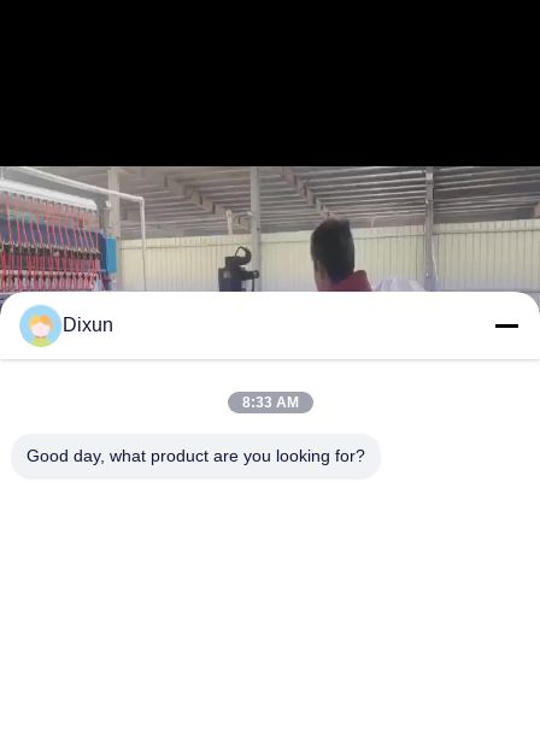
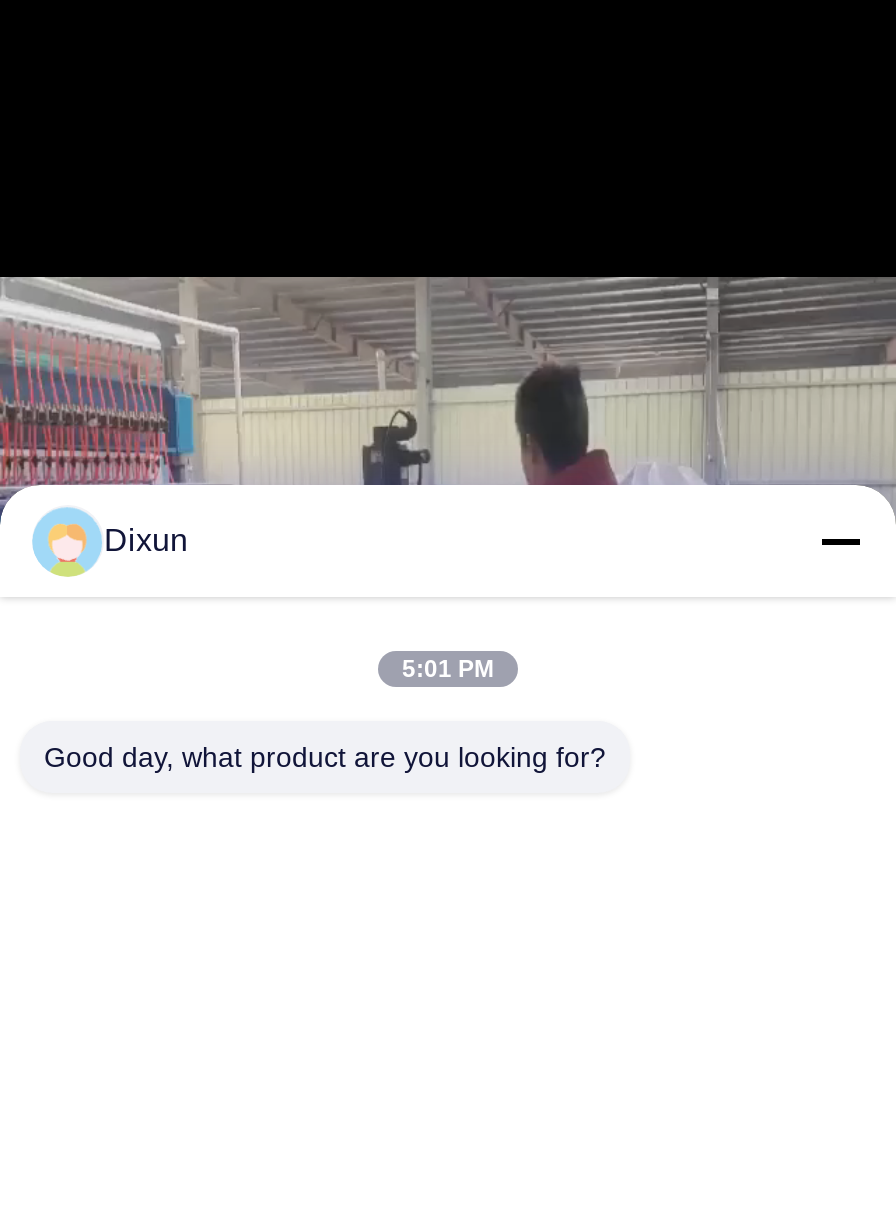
- 8:33 AM
+ 5:01 PM
